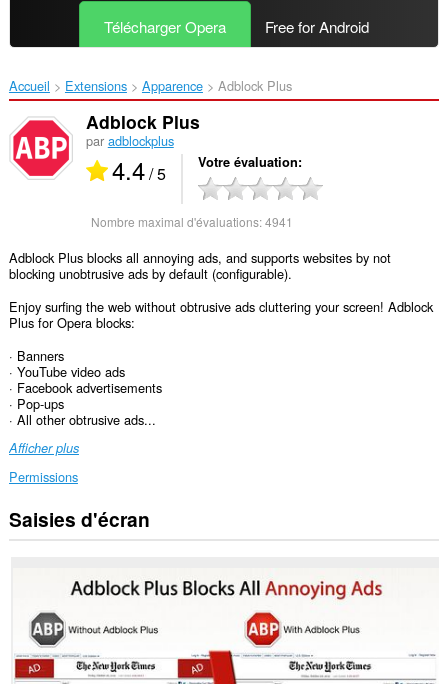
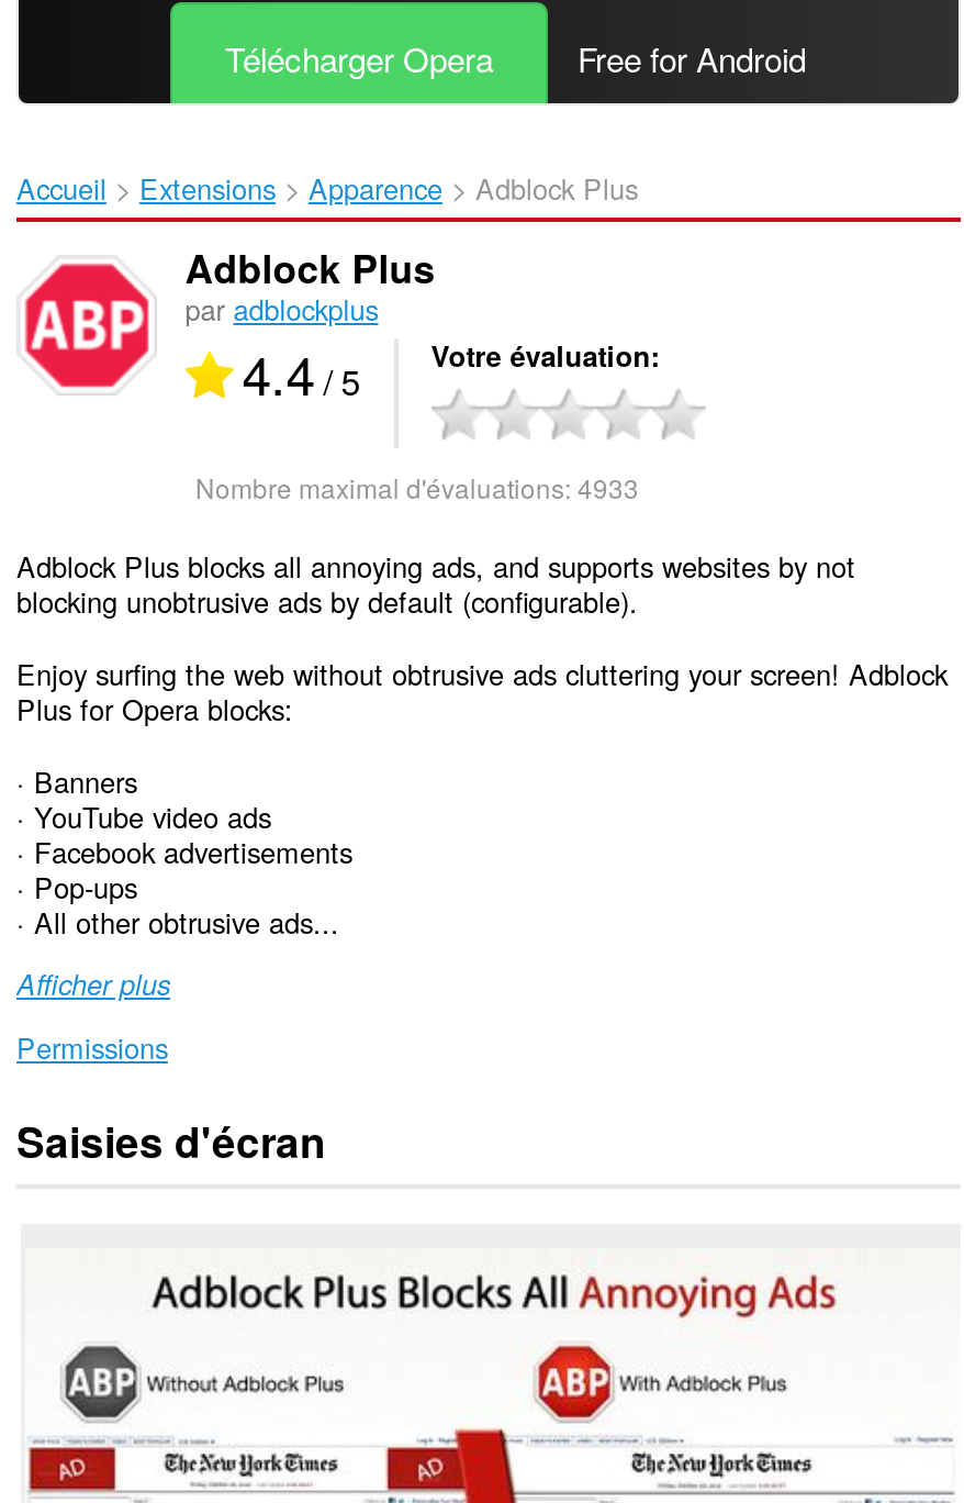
- Nombre maximal d'évaluations: 4941
+ Nombre maximal d'évaluations: 4933
